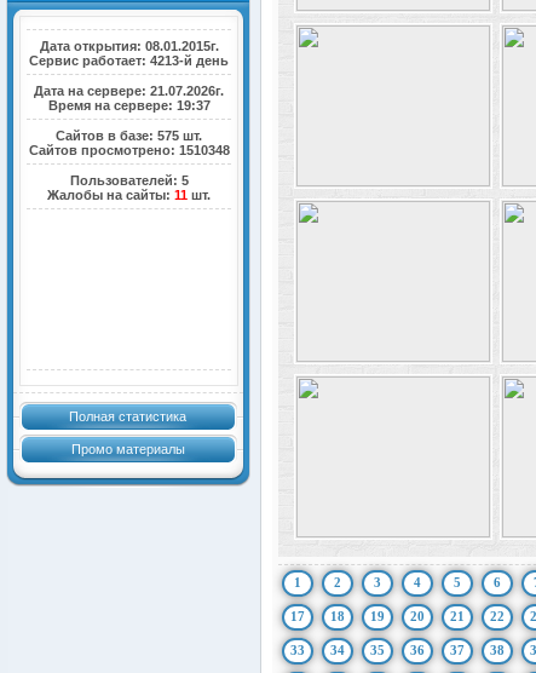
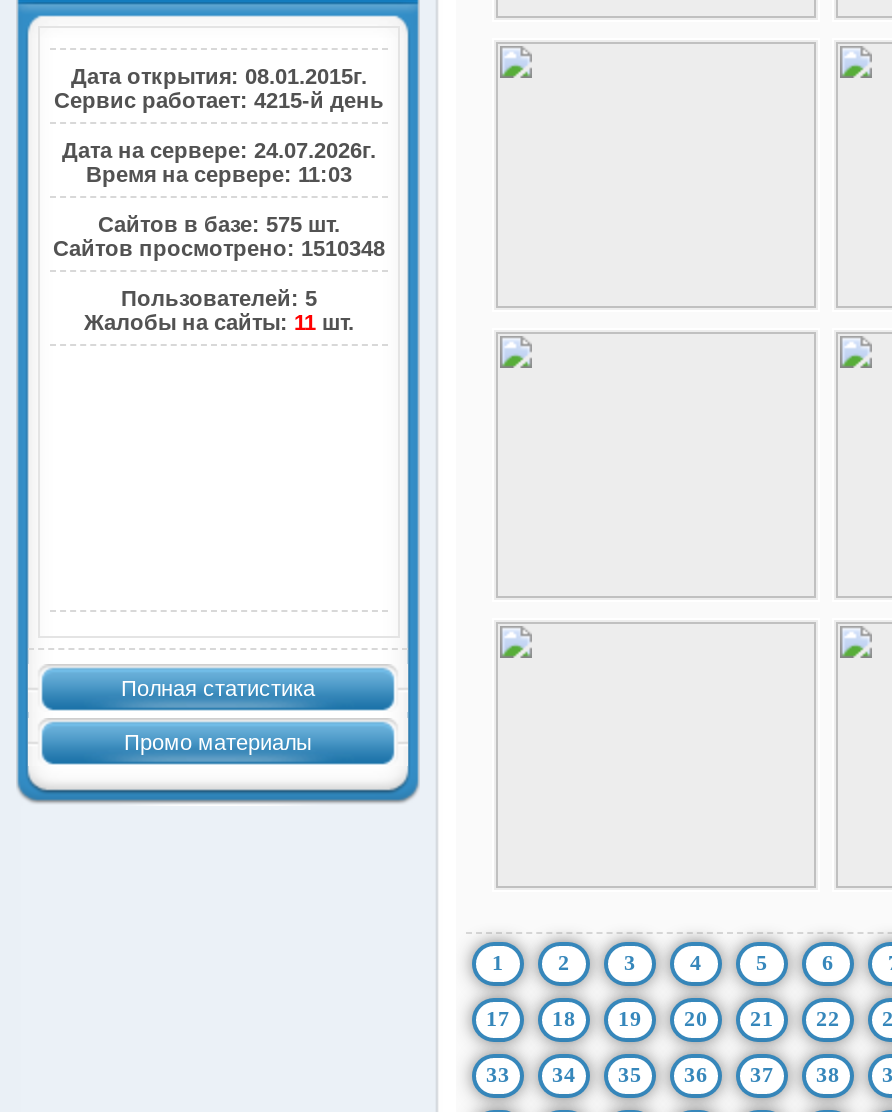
- Сервис работает: 4213-й день
+ Сервис работает: 4215-й день

- Дата на сервере: 21.07.2026г.
+ Дата на сервере: 24.07.2026г.

- Время на сервере: 19:37
+ Время на сервере: 11:03
